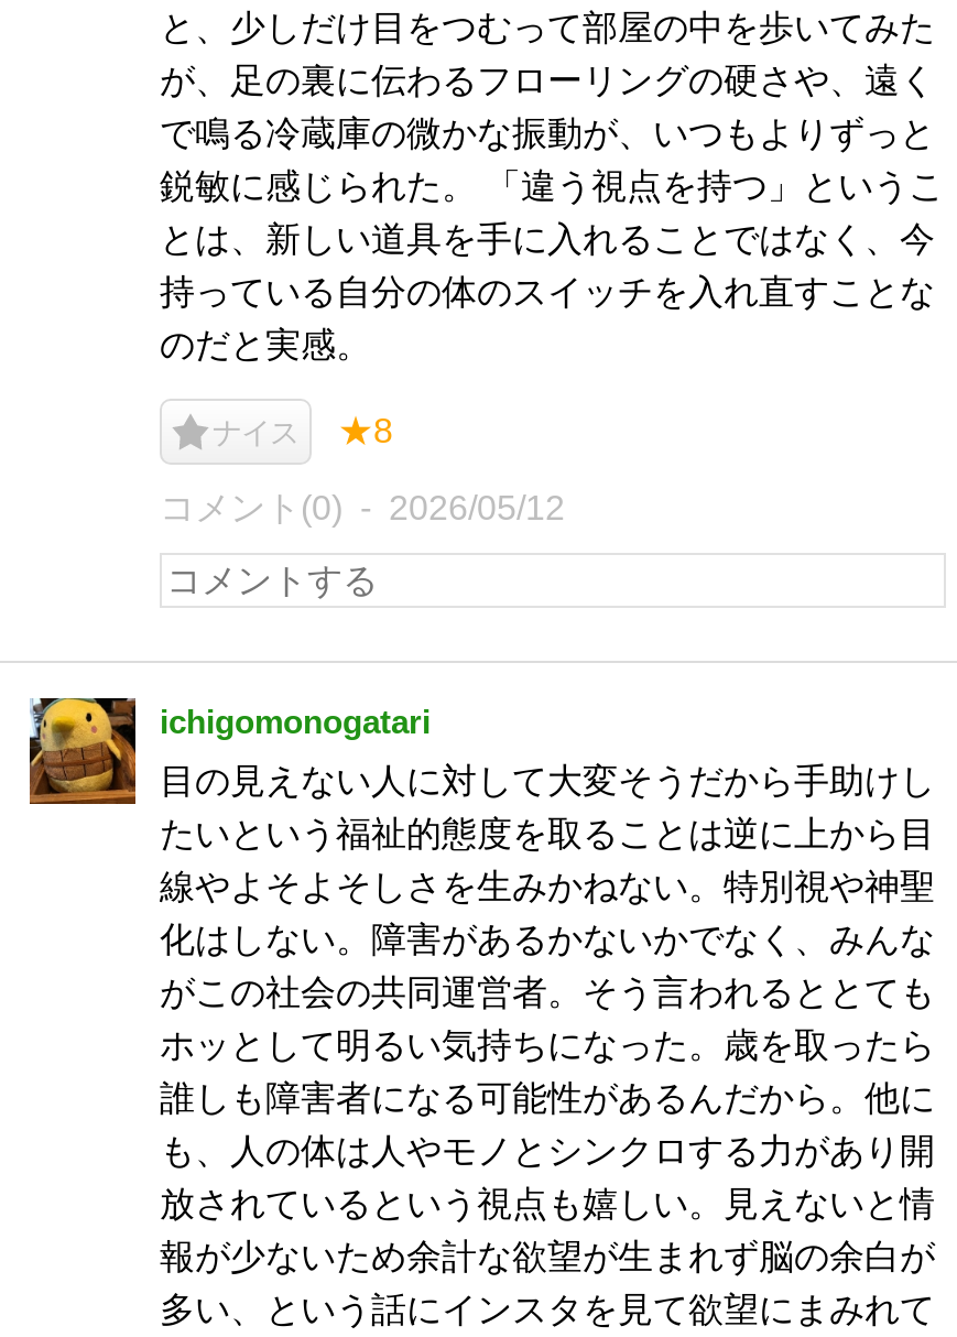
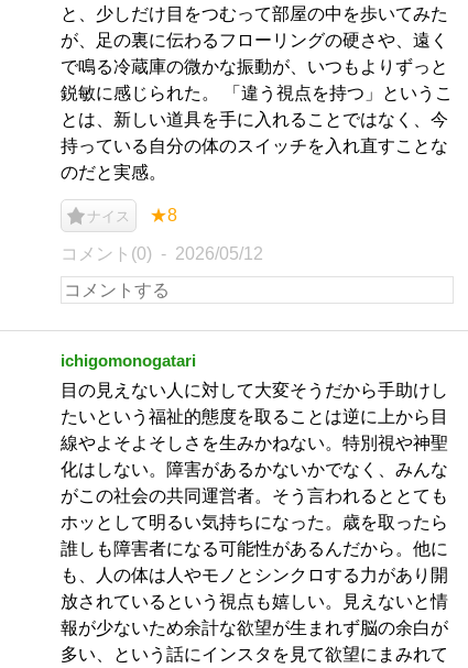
- [image]
